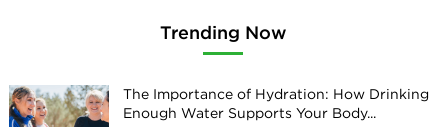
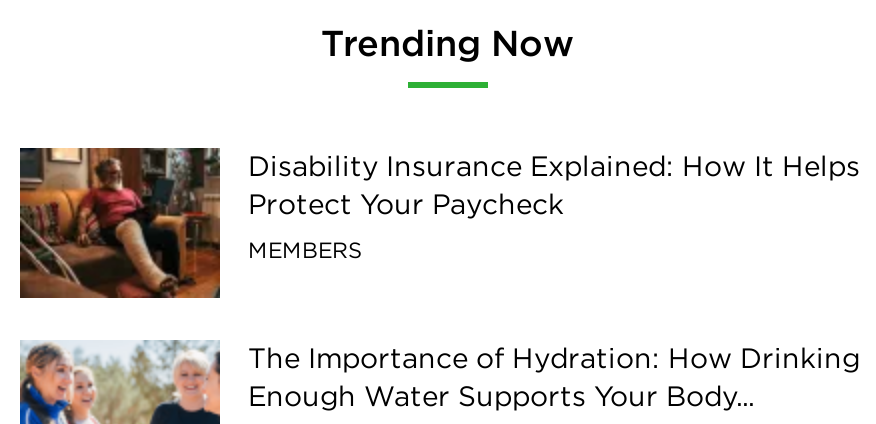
+ [image]
+ Disability Insurance Explained: How It Helps
+ Protect Your Paycheck
+ MEMBERS
